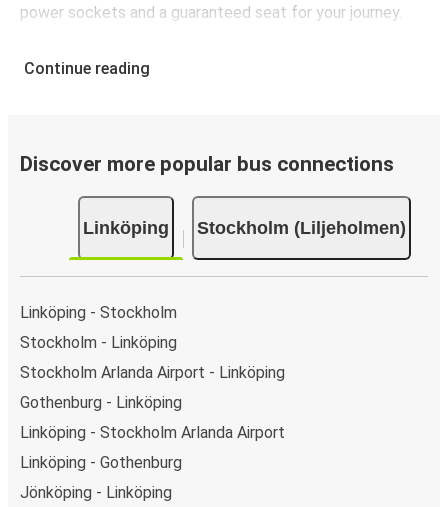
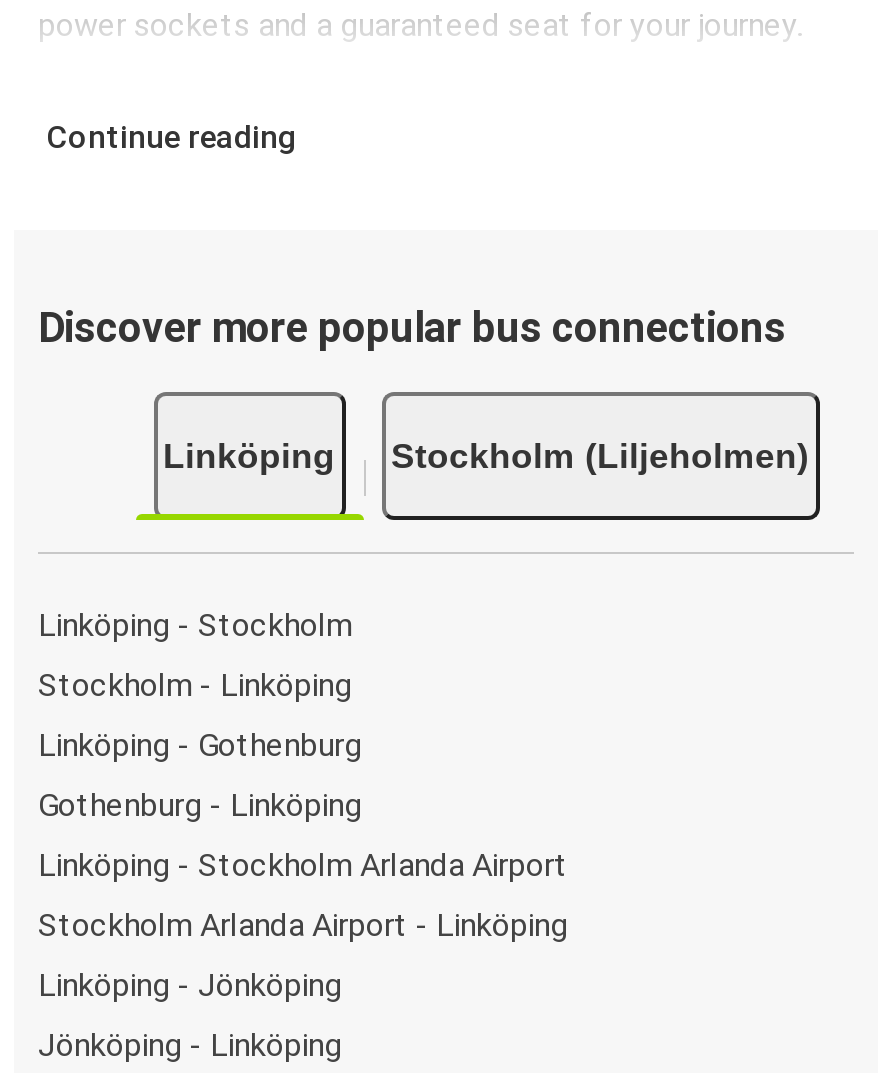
moved down: Stockholm Arlanda Airport - Linköping

+ Linköping - Jönköping

moved up: Linköping - Gothenburg
